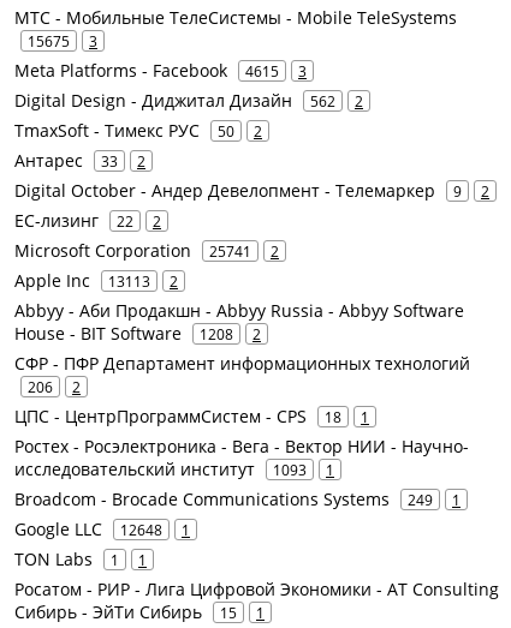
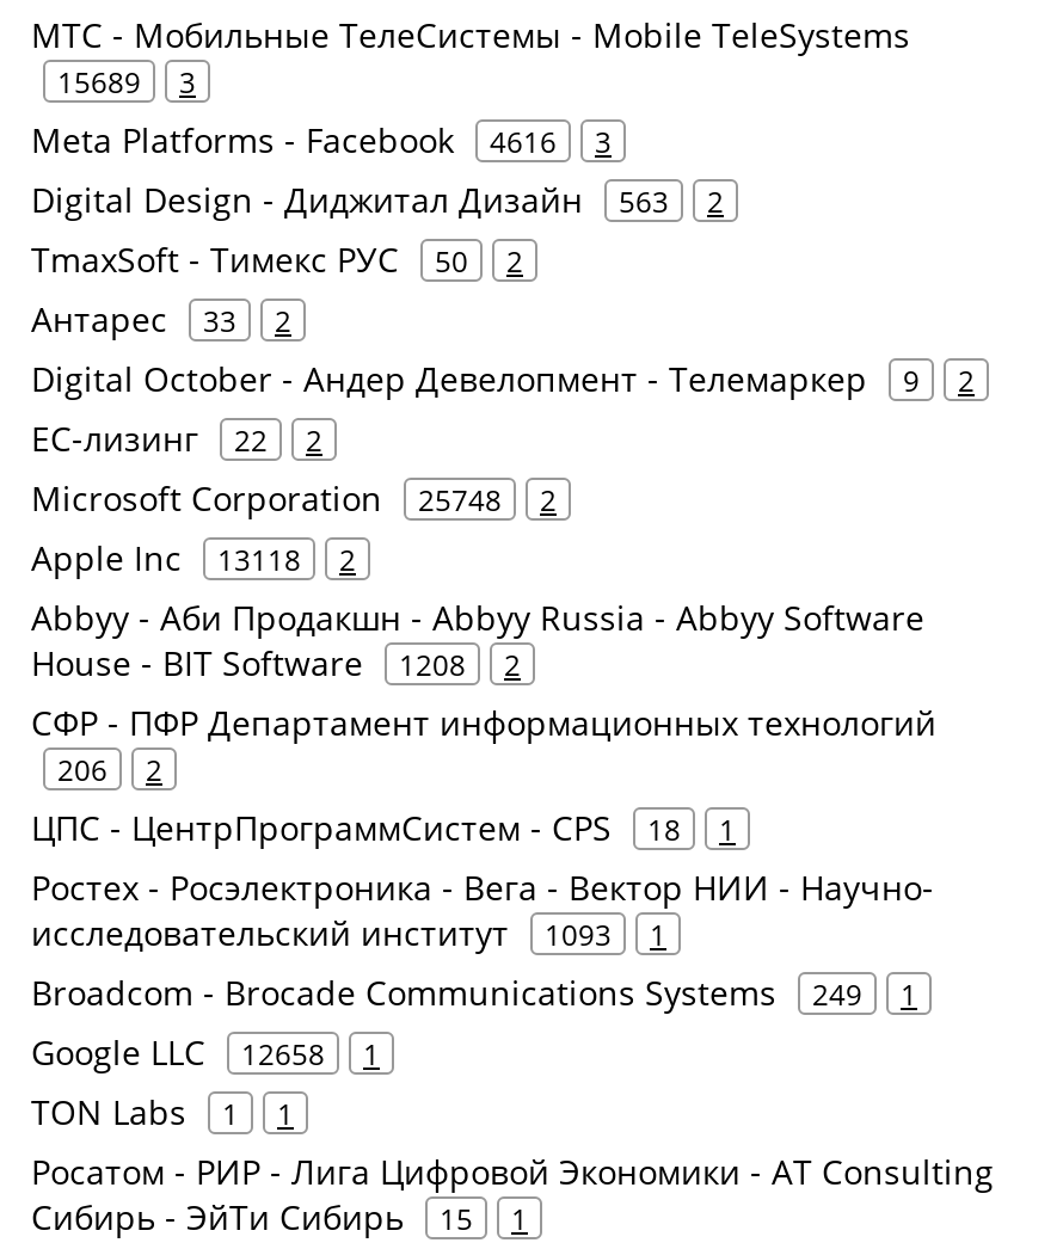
- 15675 3
+ 15689 3

- Meta Platforms - Facebook 4615 3
+ Meta Platforms - Facebook 4616 3

- Digital Design - Диджитал Дизайн 562 2
+ Digital Design - Диджитал Дизайн 563 2

- Microsoft Corporation 25741 2
+ Microsoft Corporation 25748 2

- Apple Inc 13113 2
+ Apple Inc 13118 2

- Google LLC 12648 1
+ Google LLC 12658 1
